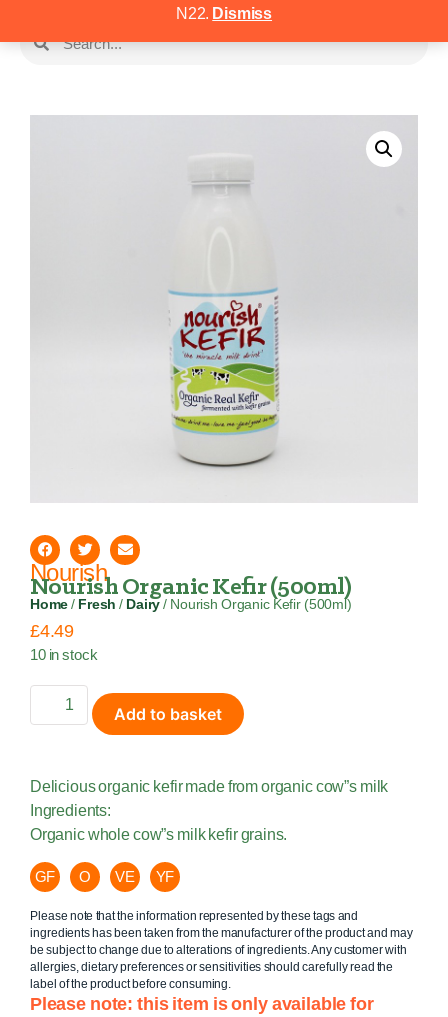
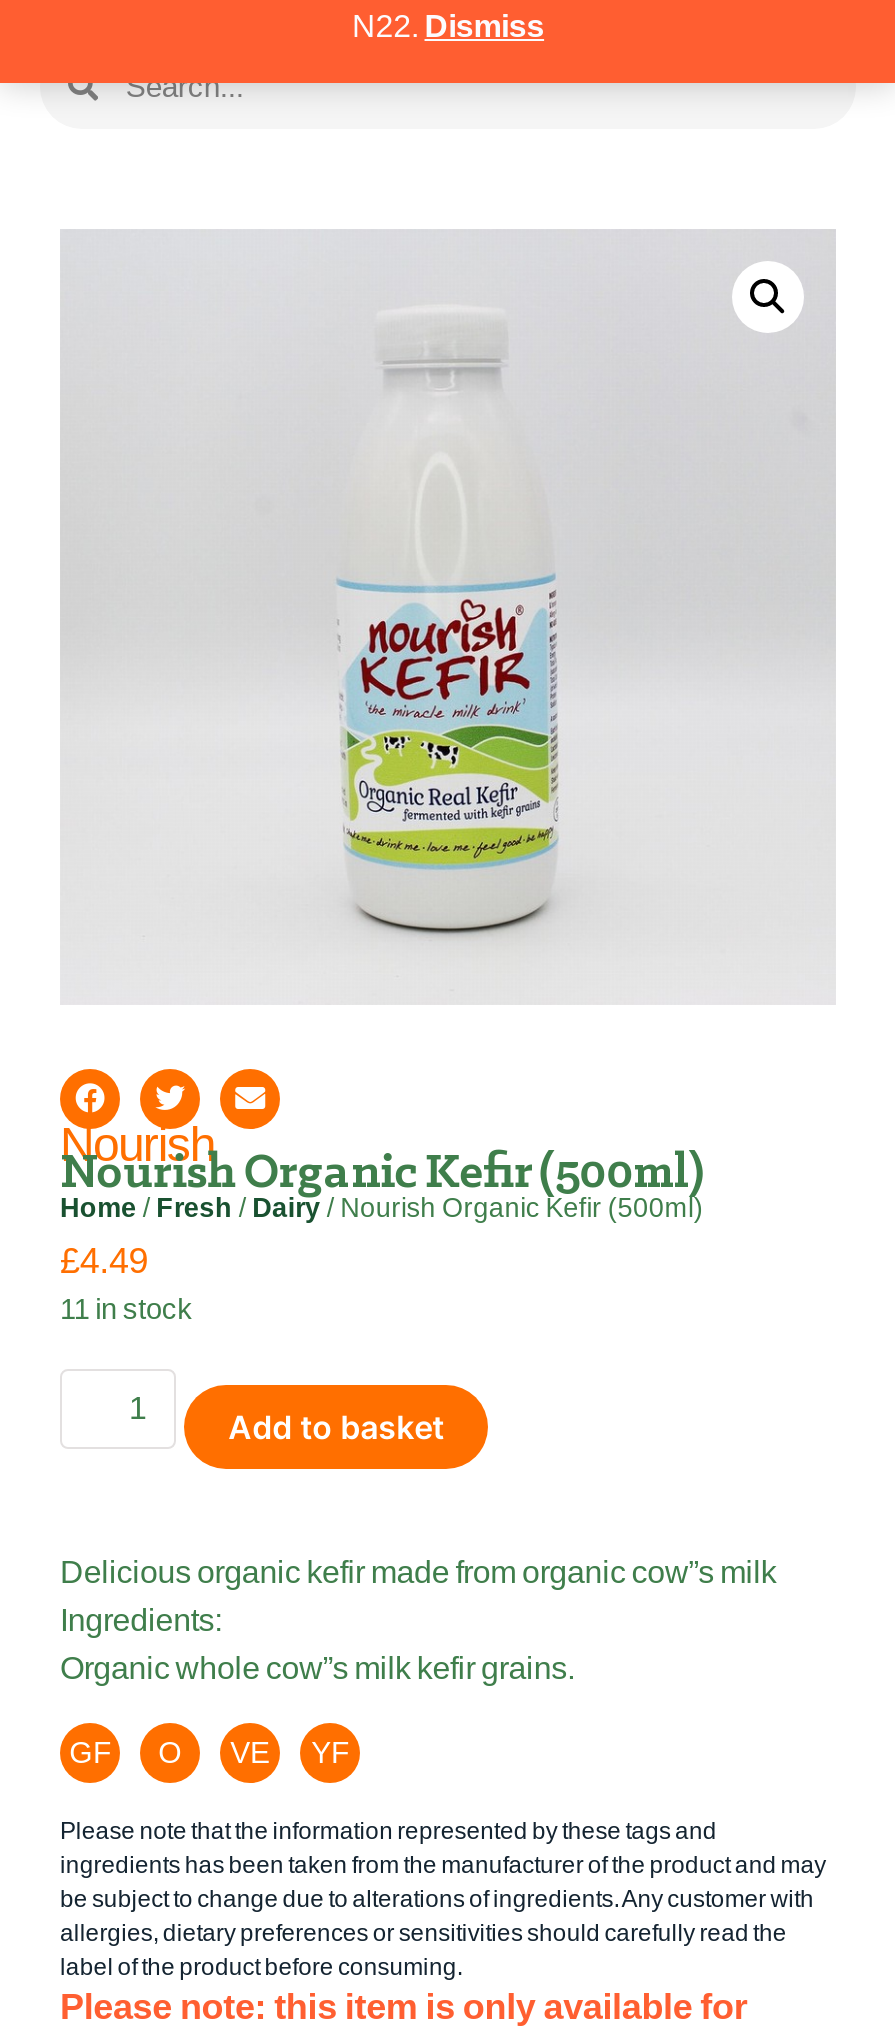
- 10 in stock
+ 11 in stock
